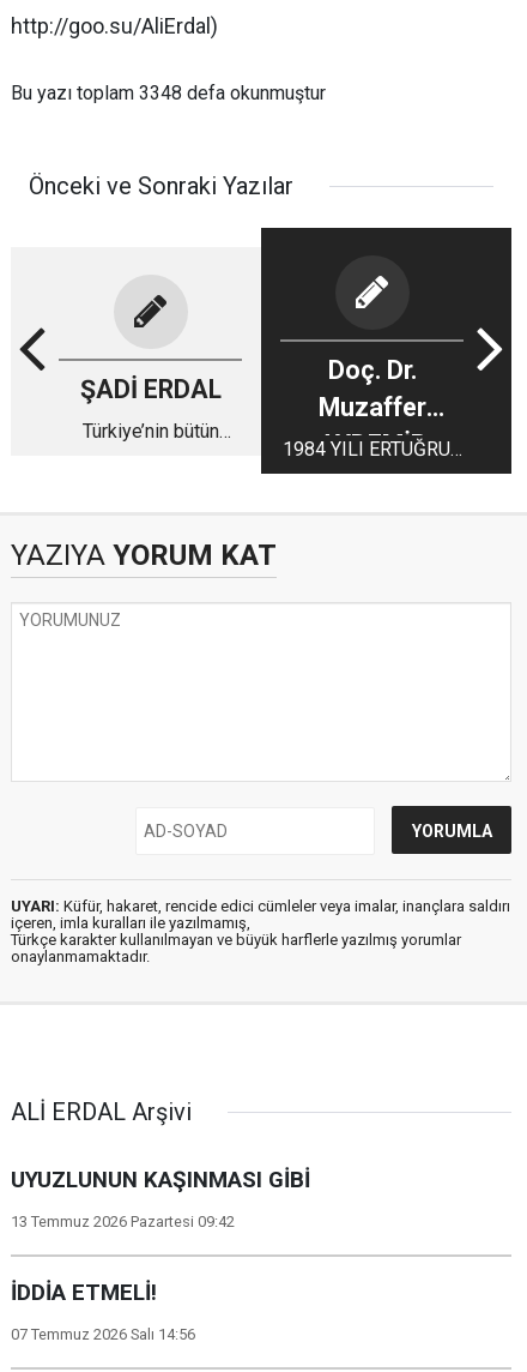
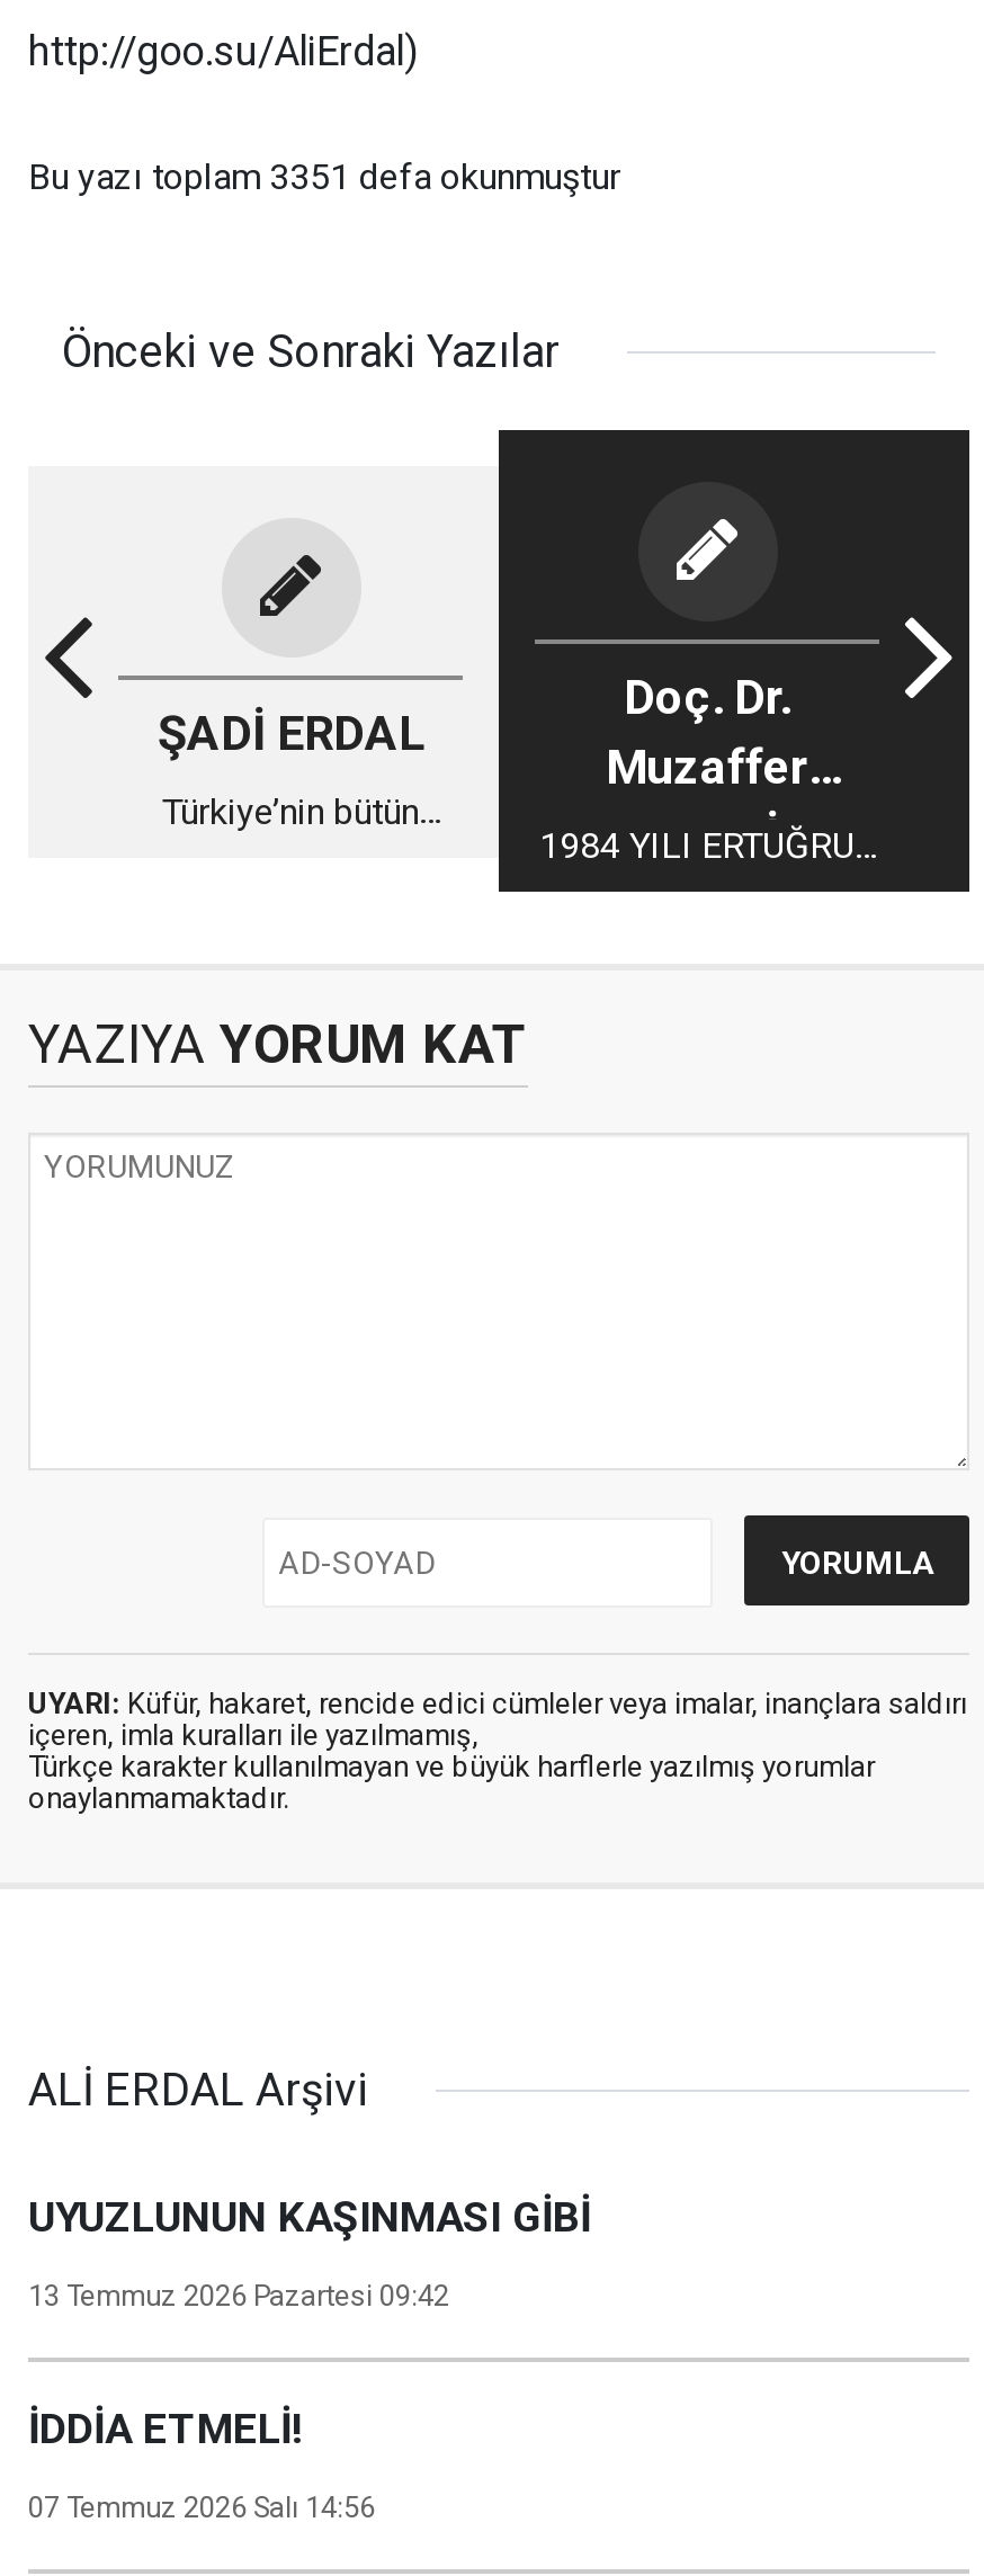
- Bu yazı toplam 3348 defa okunmuştur
+ Bu yazı toplam 3351 defa okunmuştur
